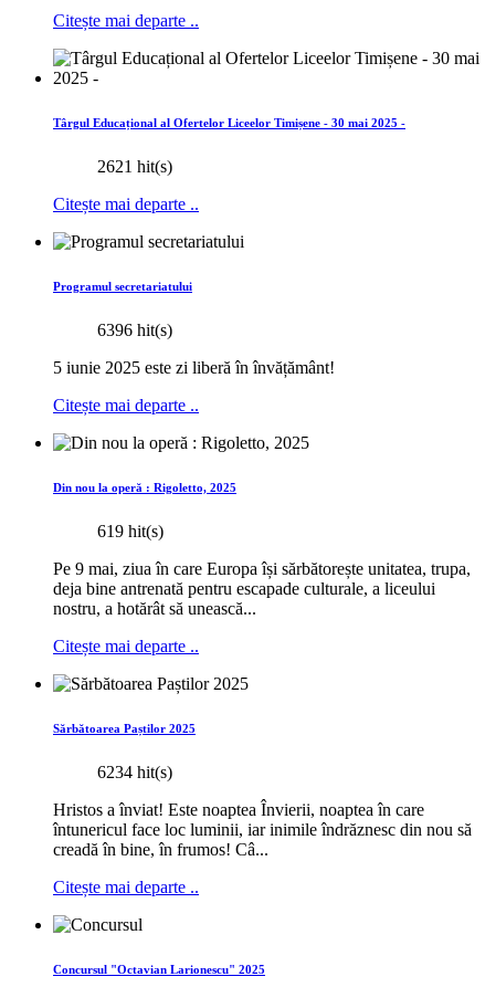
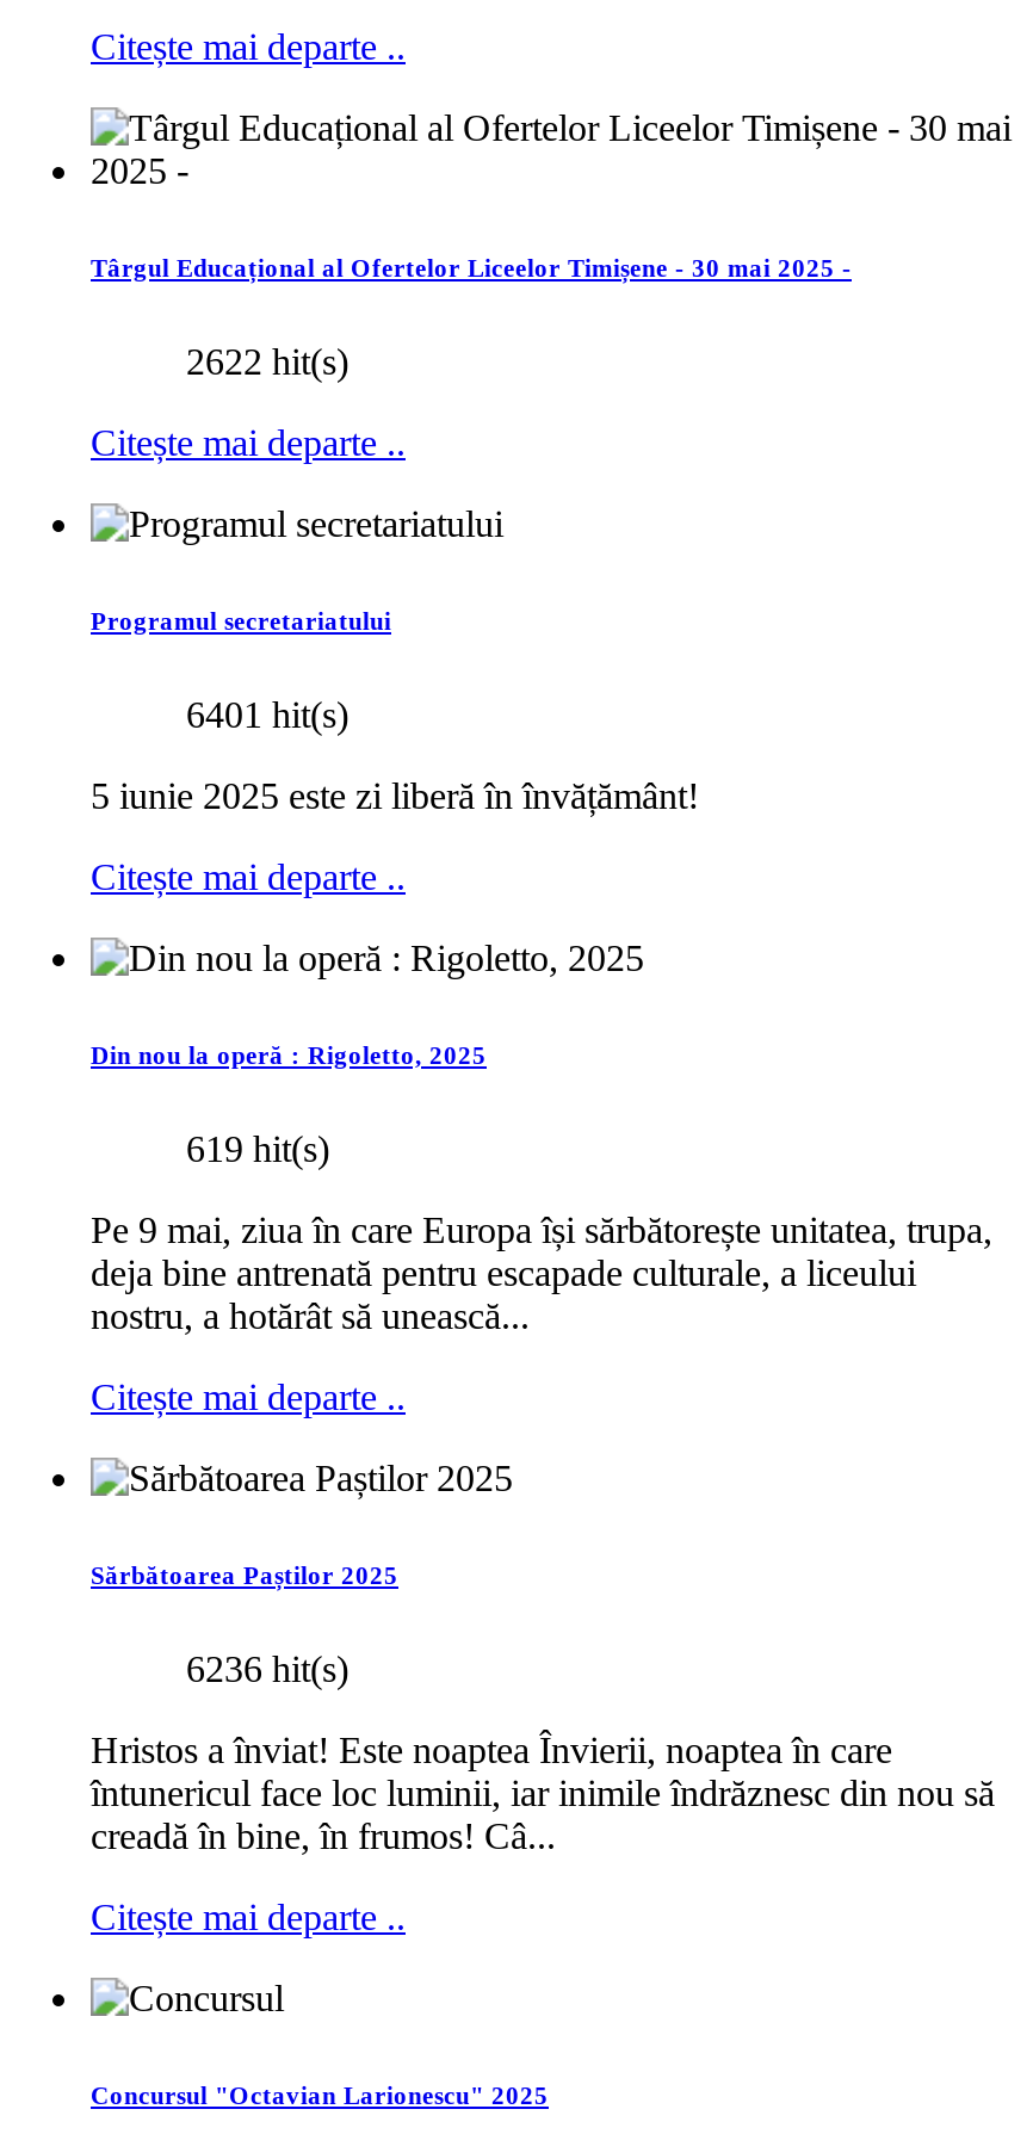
- 2621 hit(s)
+ 2622 hit(s)

- 6396 hit(s)
+ 6401 hit(s)

- 6234 hit(s)
+ 6236 hit(s)
